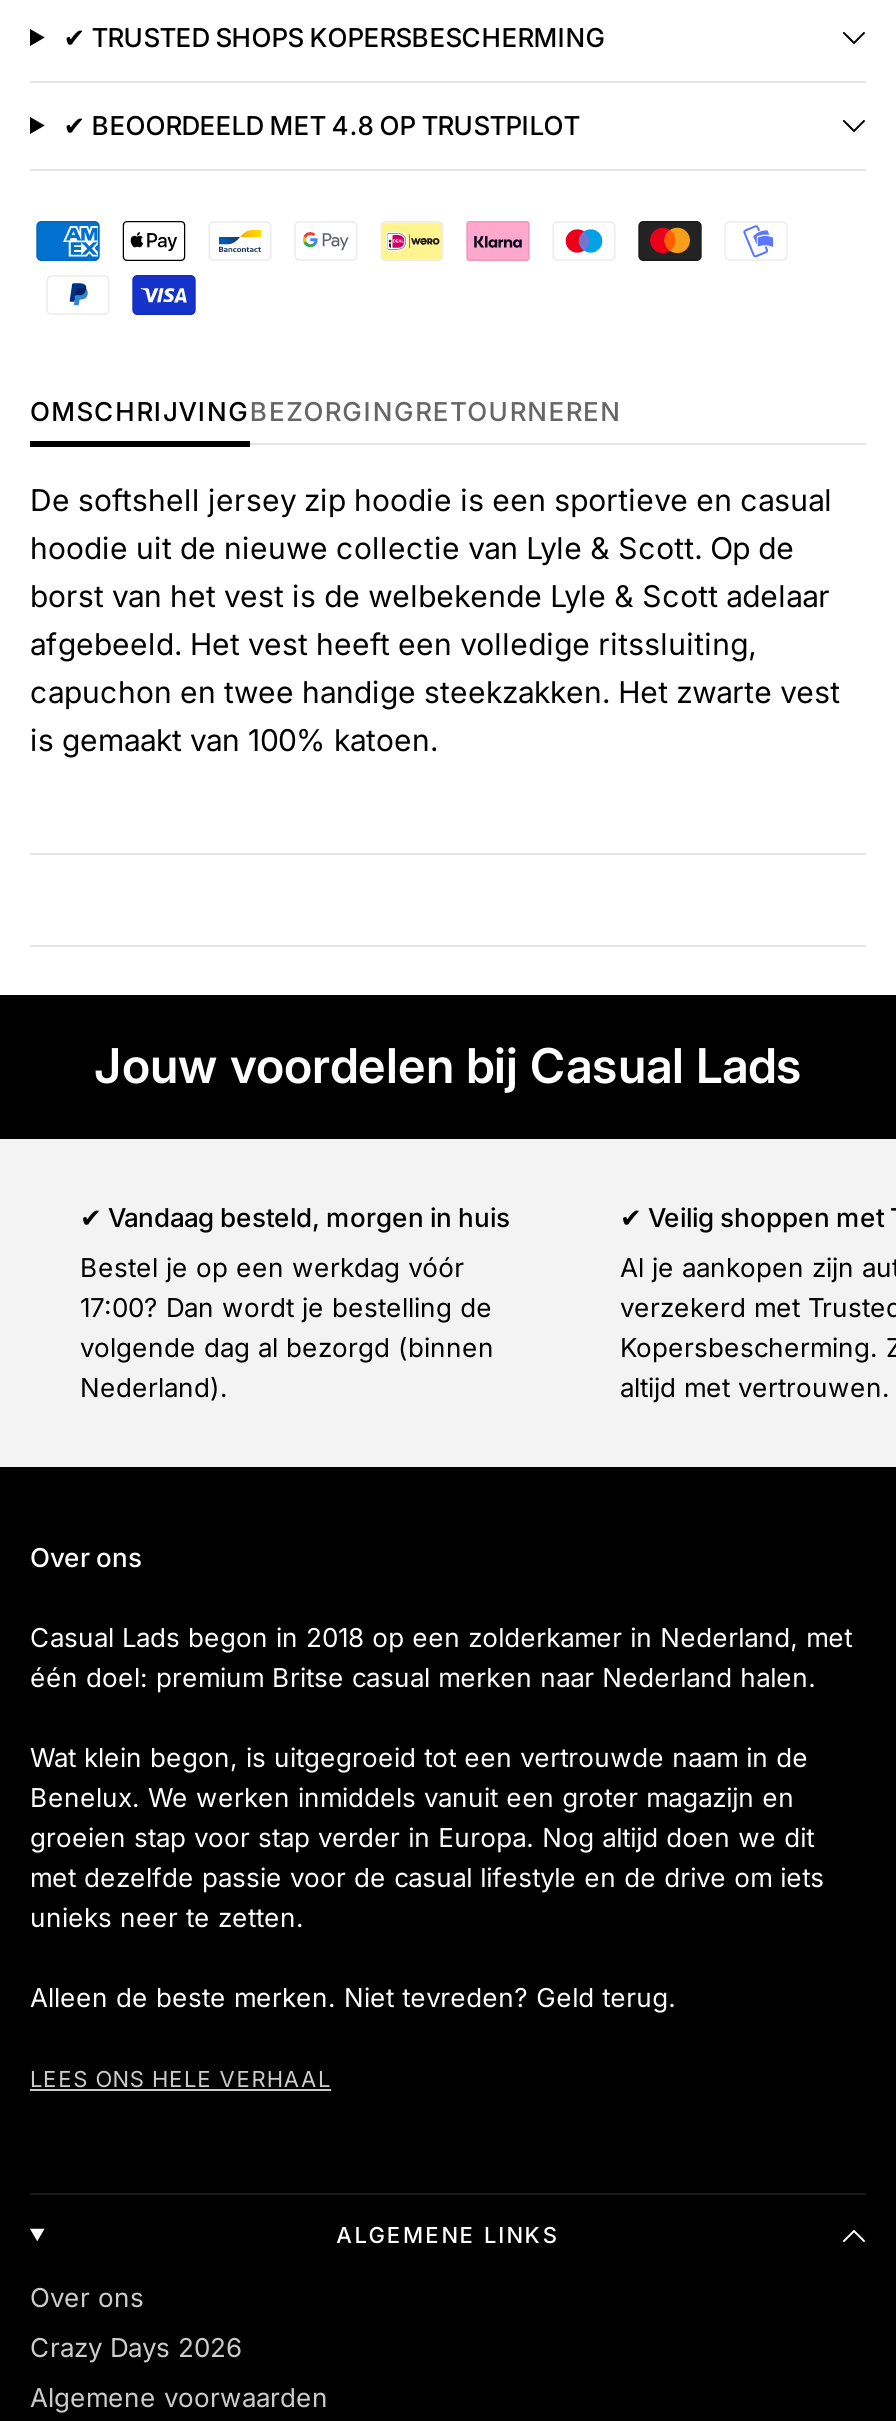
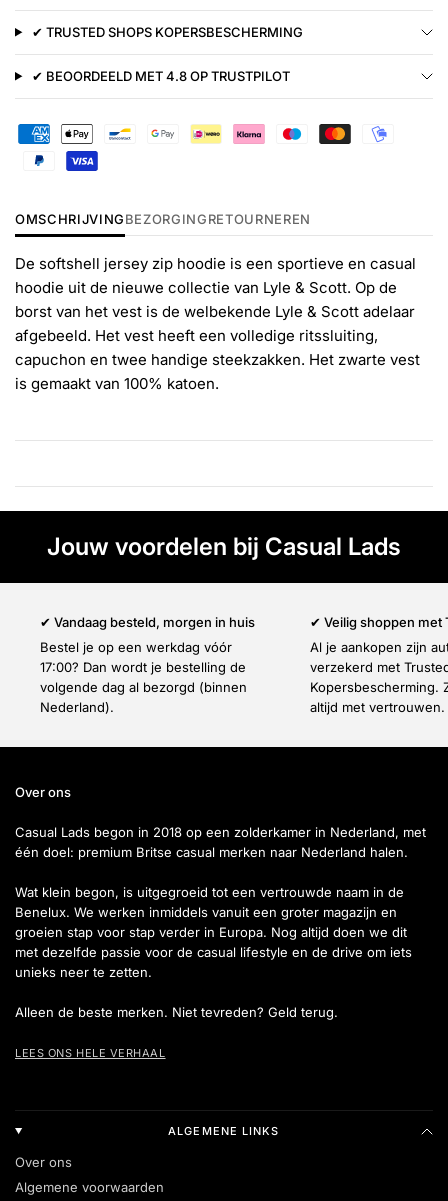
- Crazy Days 2026
